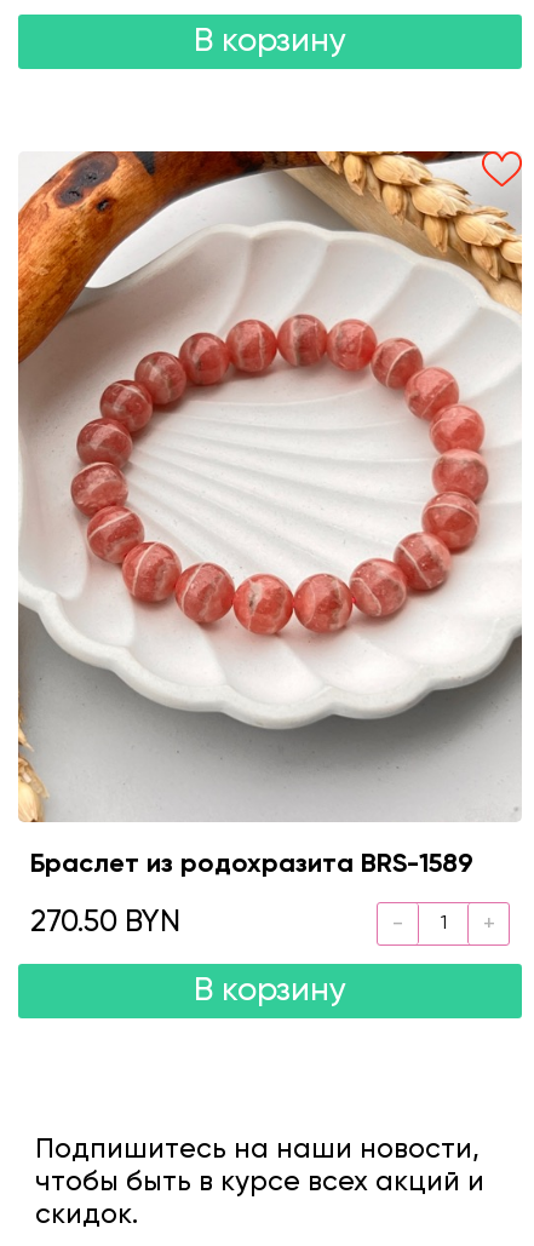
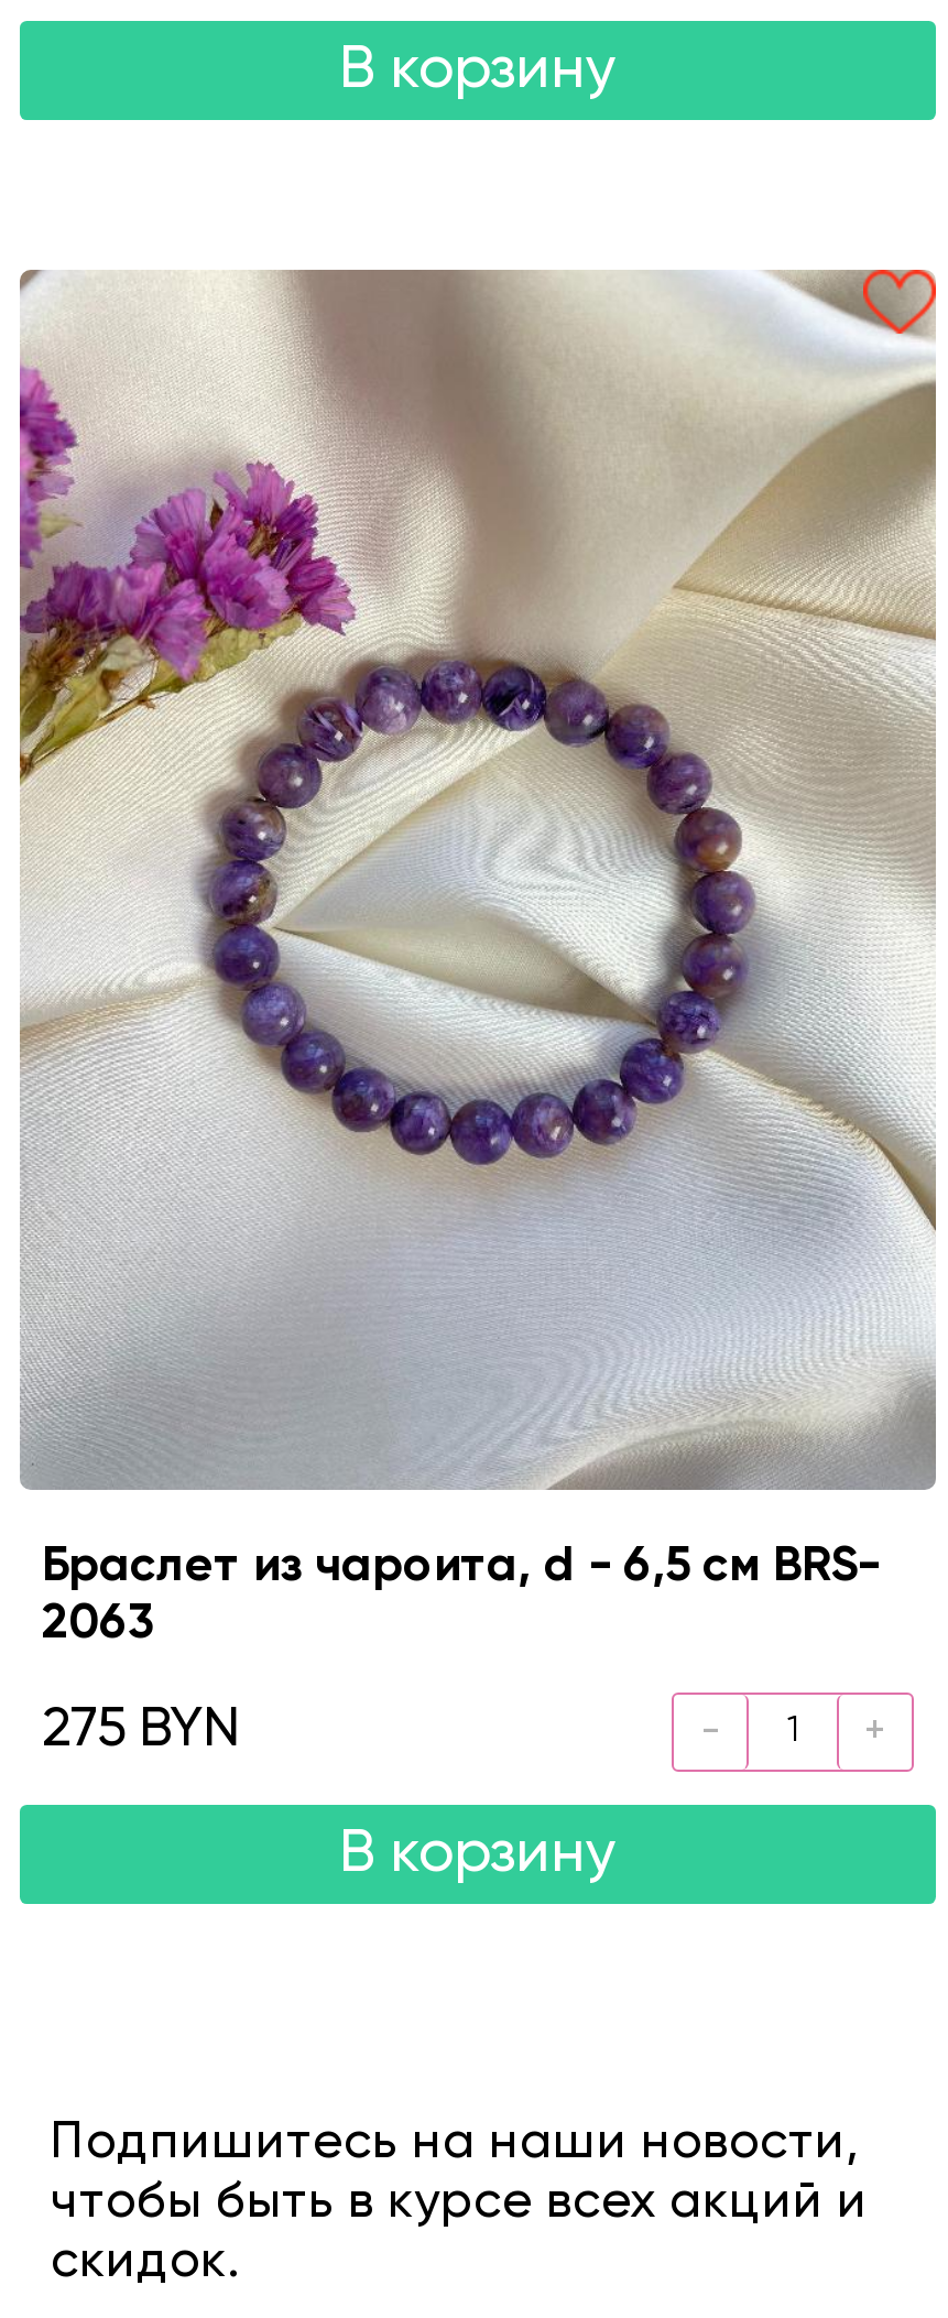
- [image]
- Браслет из родохразита BRS-1589
+ [image]
+ Браслет из чароита, d - 6,5 см BRS-
+ 2063

- 270.50 BYN
+ 275 BYN
